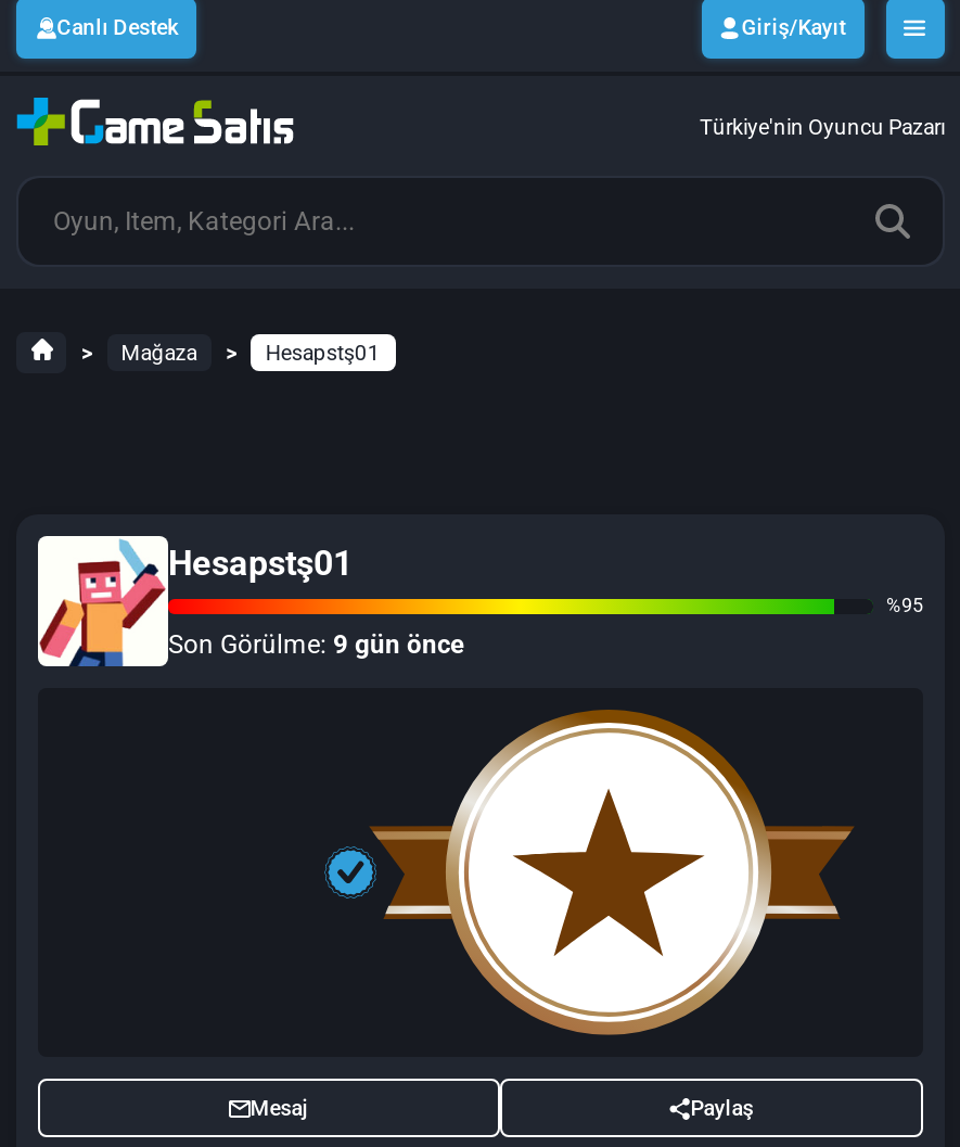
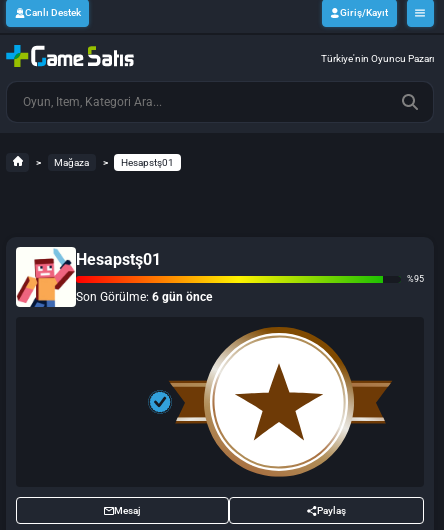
- Son Görülme: 9 gün önce
+ Son Görülme: 6 gün önce
